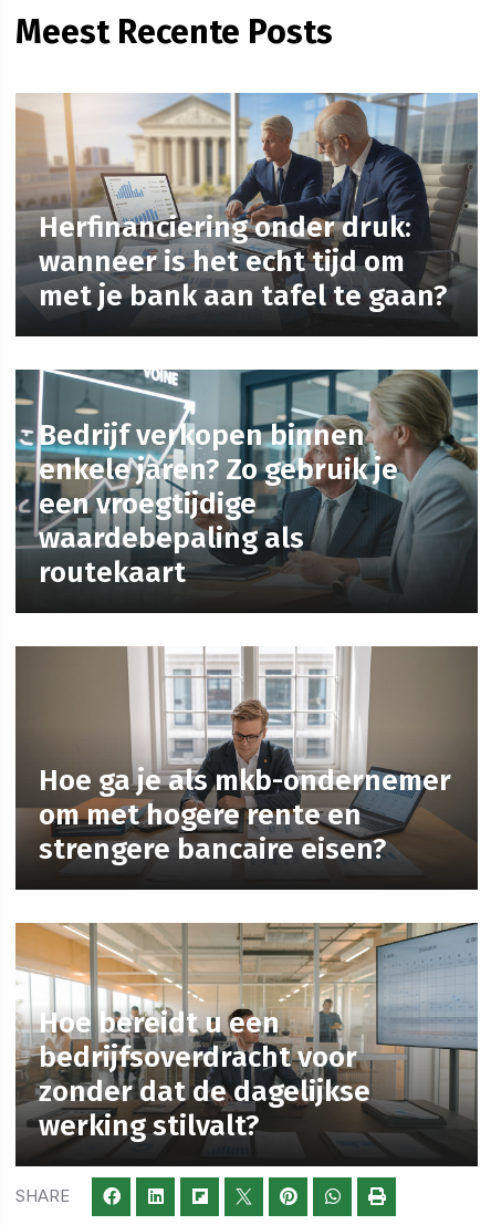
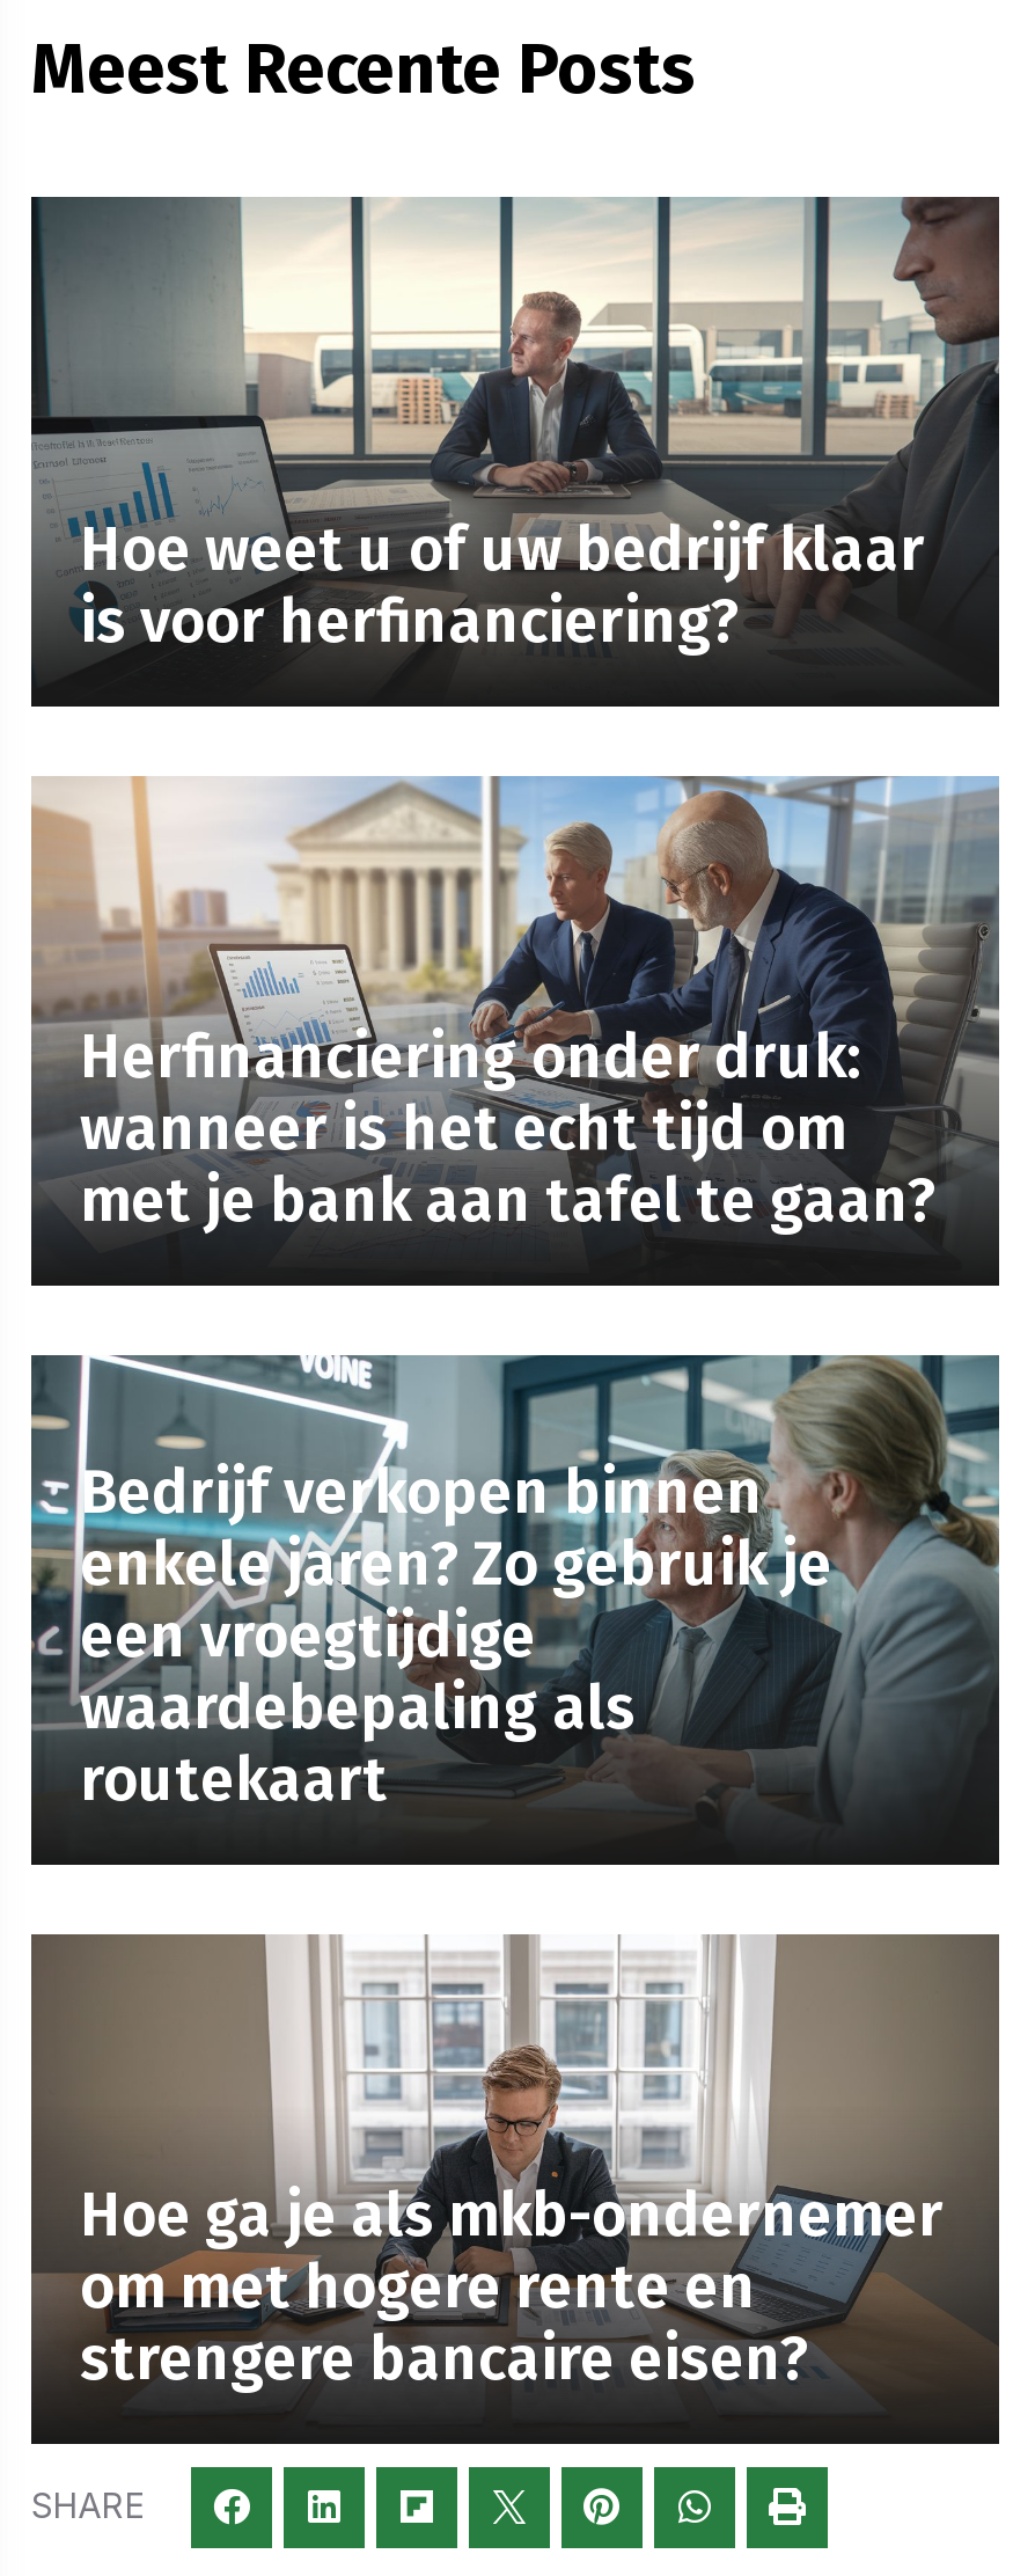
+ [image]
+ Hoe weet u of uw bedrijf klaar
+ is voor herfinanciering?

moved down: [image] | Herfinanciering onder druk: | wanneer is het echt tijd om | ... | om met hogere rente en | strengere bancaire eisen?

- [image]
- Hoe bereidt u een
- bedrijfsoverdracht voor
- zonder dat de dagelijkse
- werking stilvalt?
